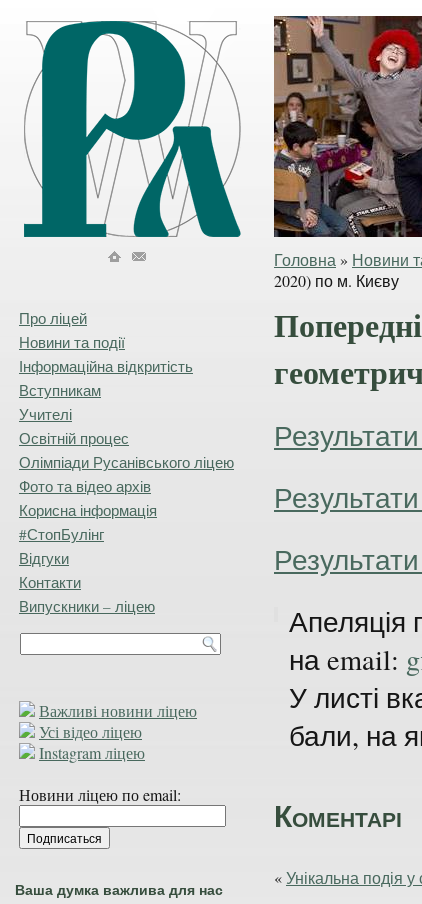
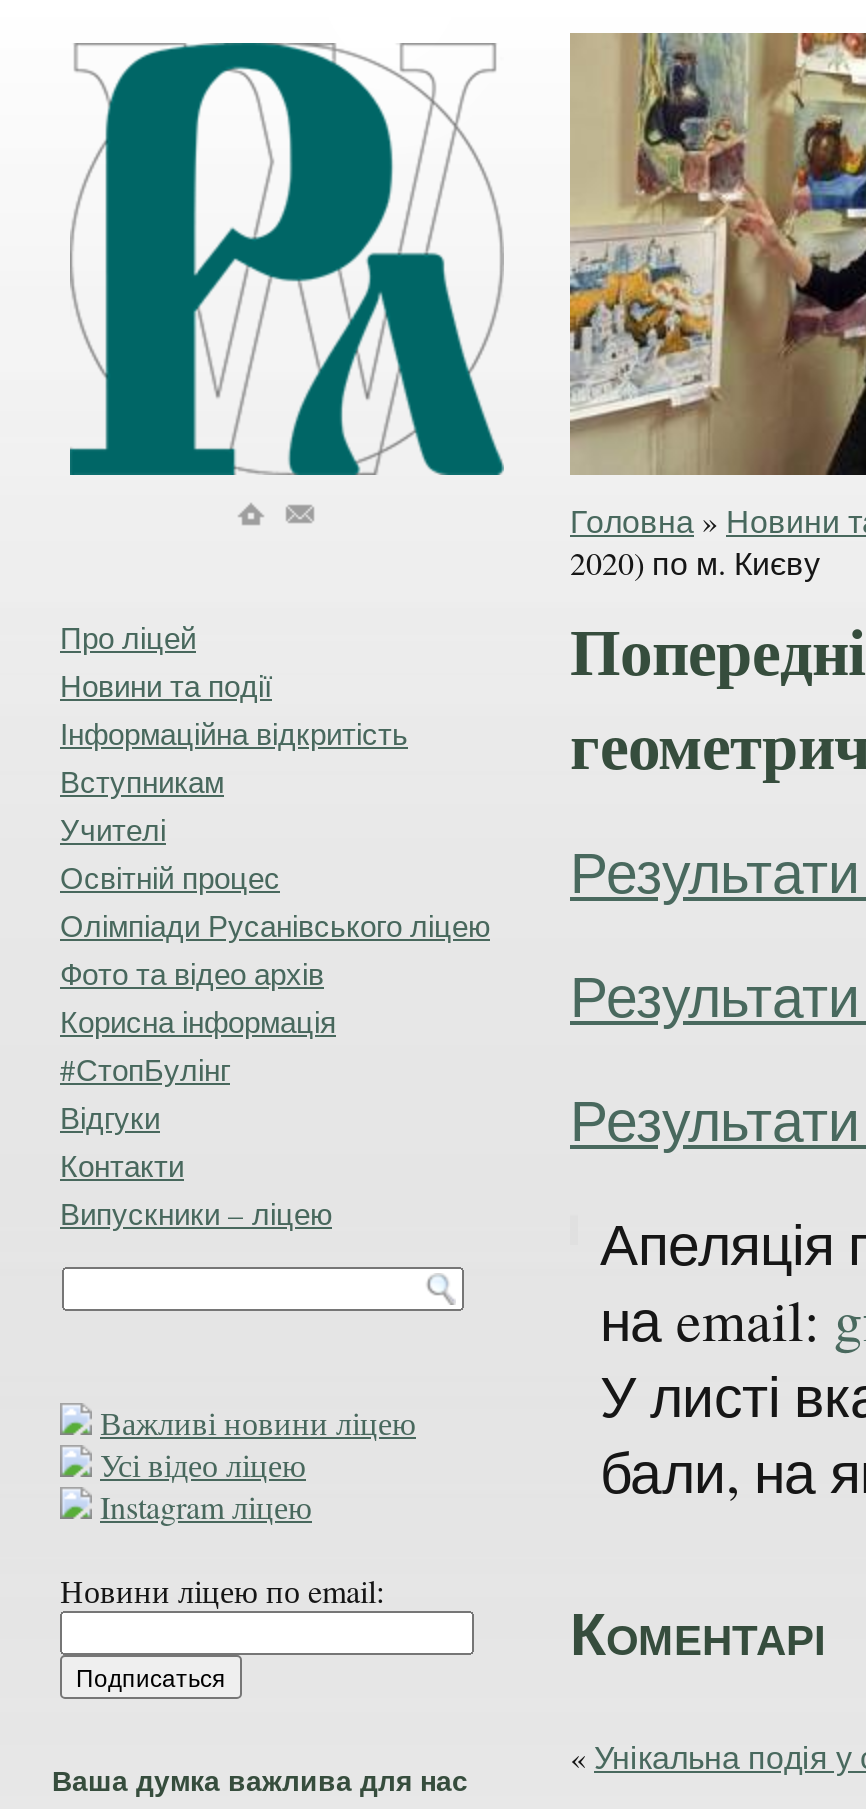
- [image]
+ [image]
